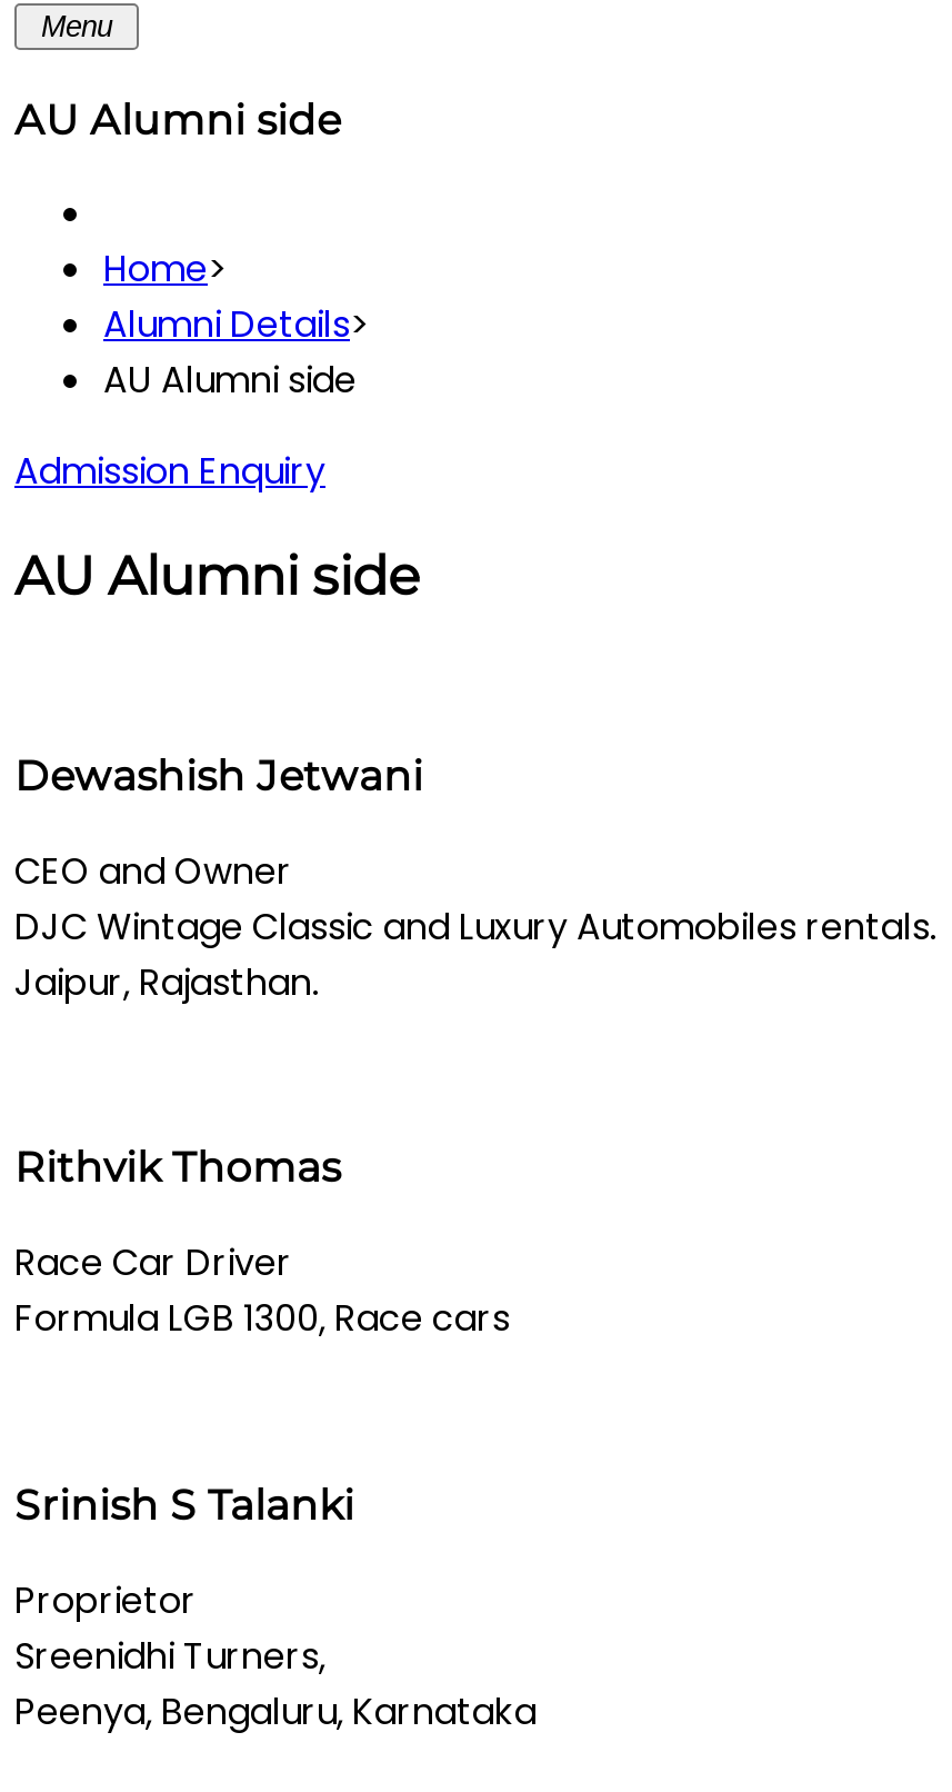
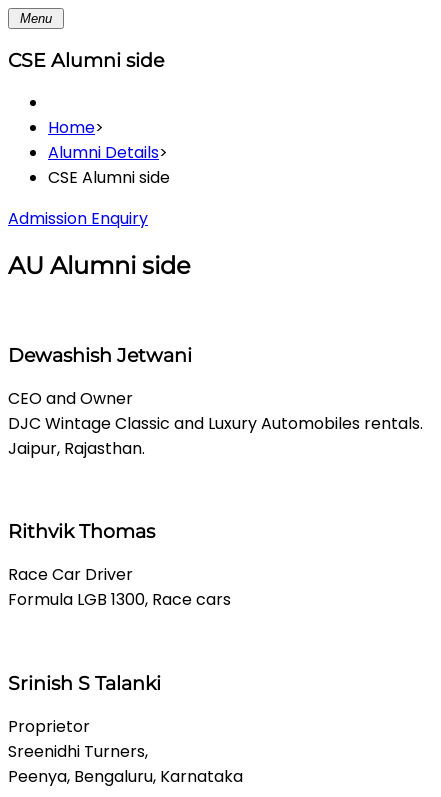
- AU Alumni side
+ CSE Alumni side

- AU Alumni side
+ CSE Alumni side
